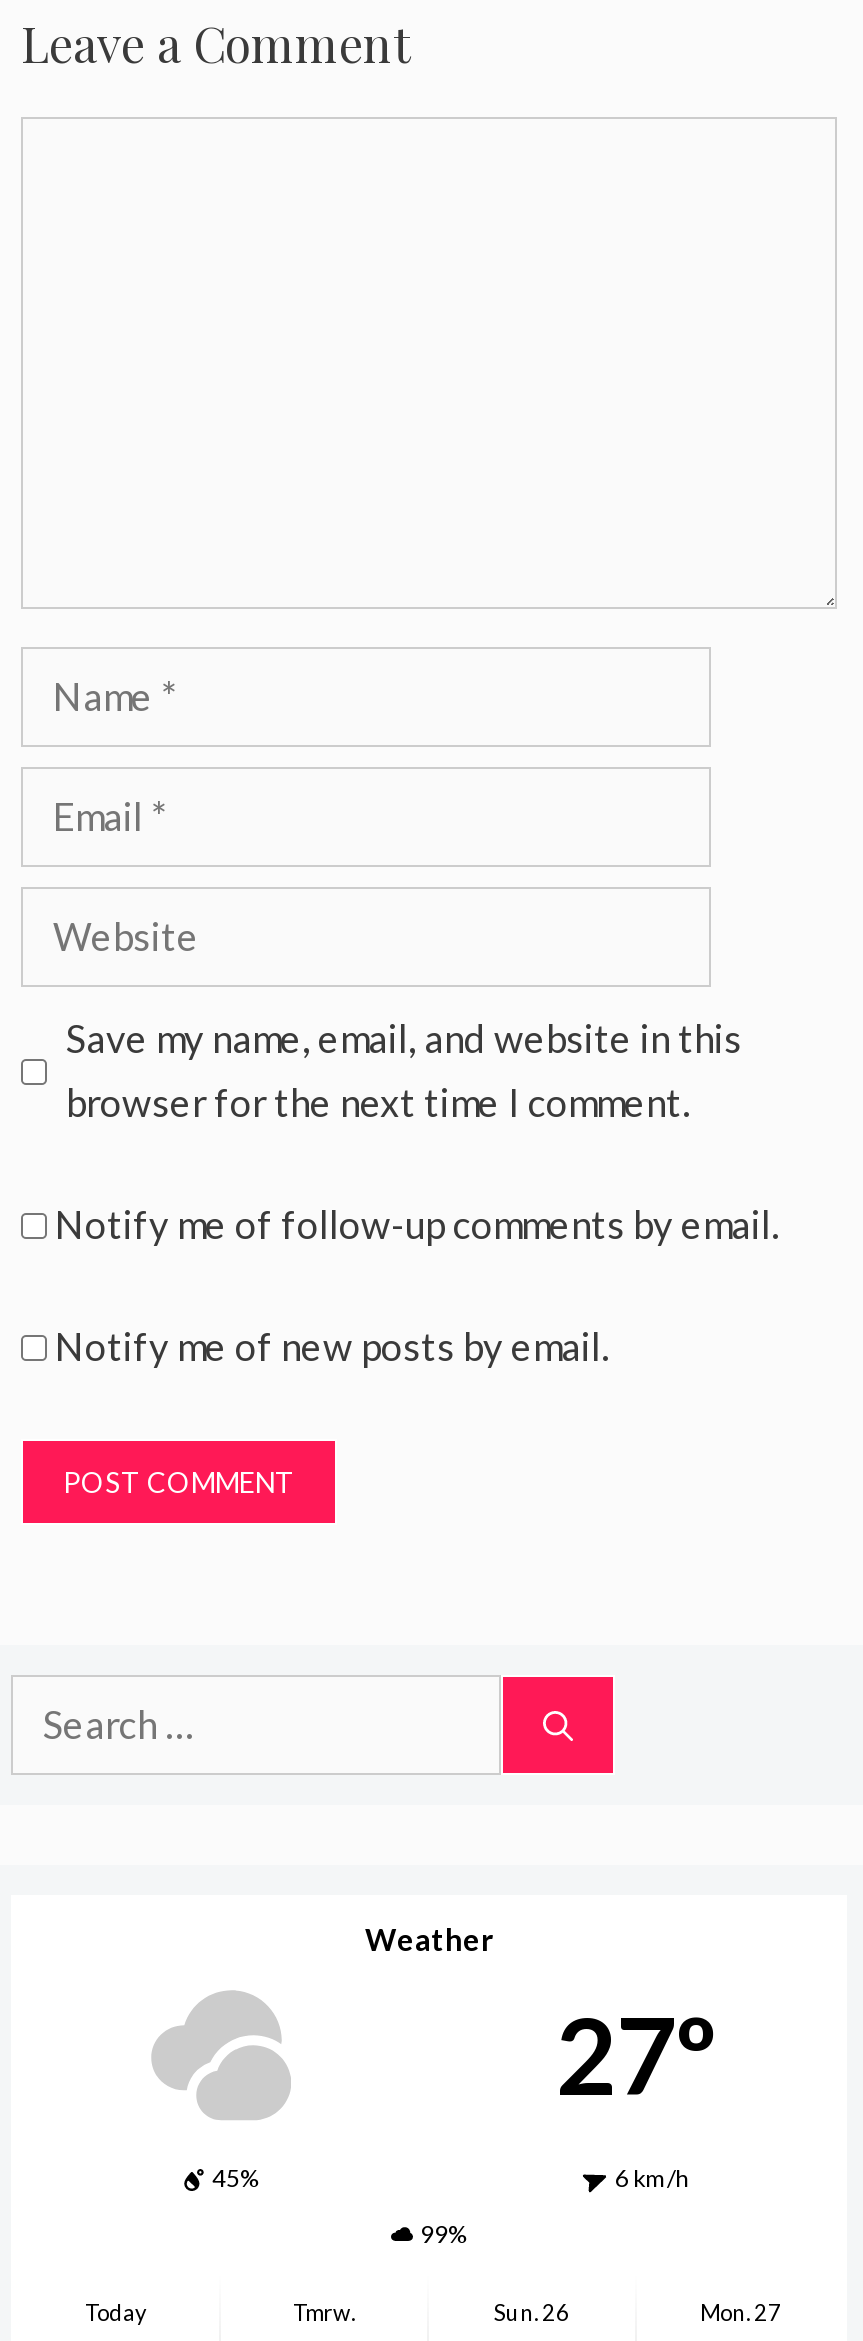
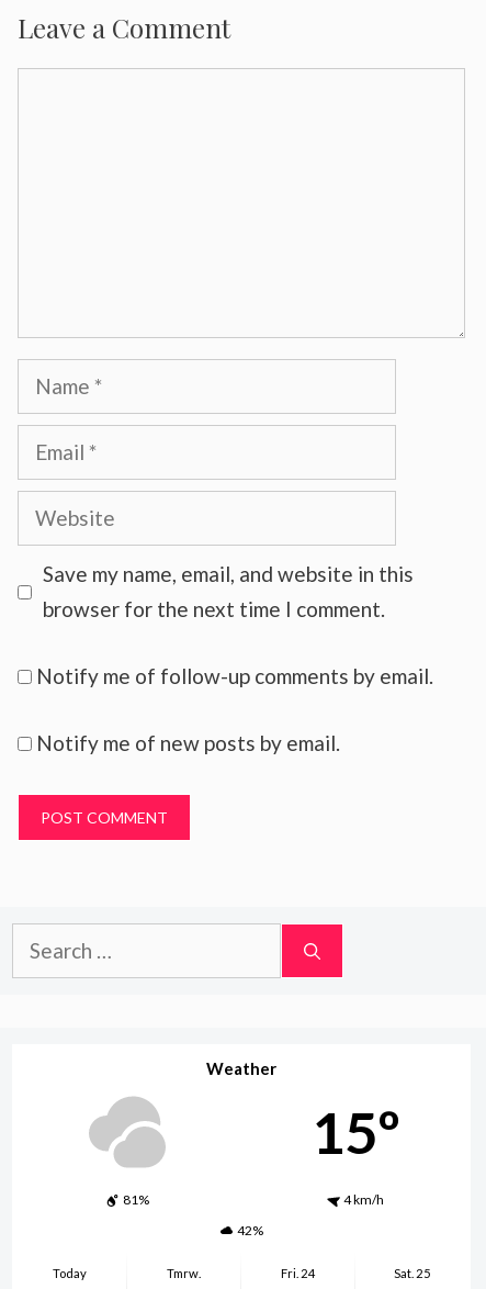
- 27º
- 45%
- 6 km/h
+ 15º
+ 81%
+ 4 km/h

- 99%
+ 42%

- Sun. 26
+ Fri. 24

- Mon. 27
+ Sat. 25
